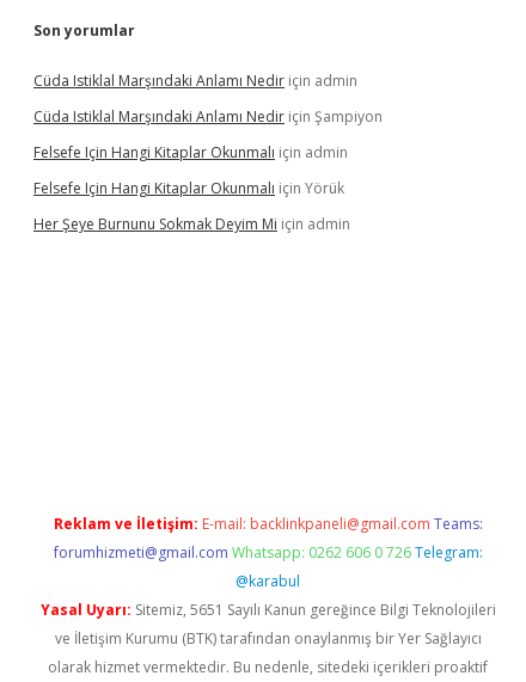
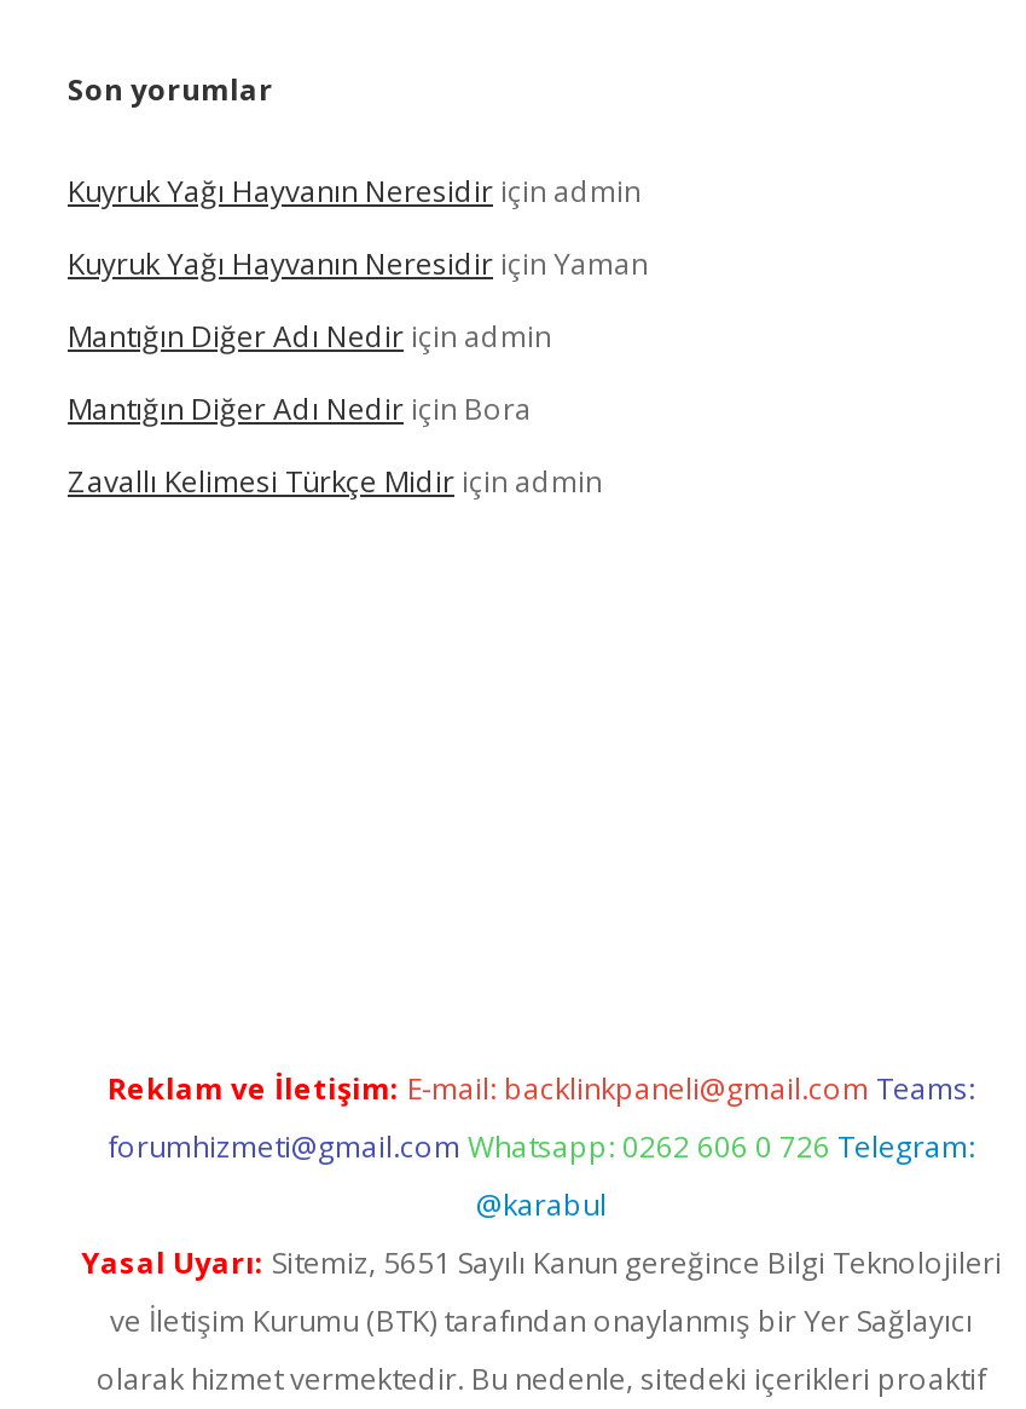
- Cüda Istiklal Marşındaki Anlamı Nedir için admin
+ Kuyruk Yağı Hayvanın Neresidir için admin

- Cüda Istiklal Marşındaki Anlamı Nedir için Şampiyon
+ Kuyruk Yağı Hayvanın Neresidir için Yaman

- Felsefe Için Hangi Kitaplar Okunmalı için admin
+ Mantığın Diğer Adı Nedir için admin

- Felsefe Için Hangi Kitaplar Okunmalı için Yörük
+ Mantığın Diğer Adı Nedir için Bora

- Her Şeye Burnunu Sokmak Deyim Mi için admin
+ Zavallı Kelimesi Türkçe Midir için admin
